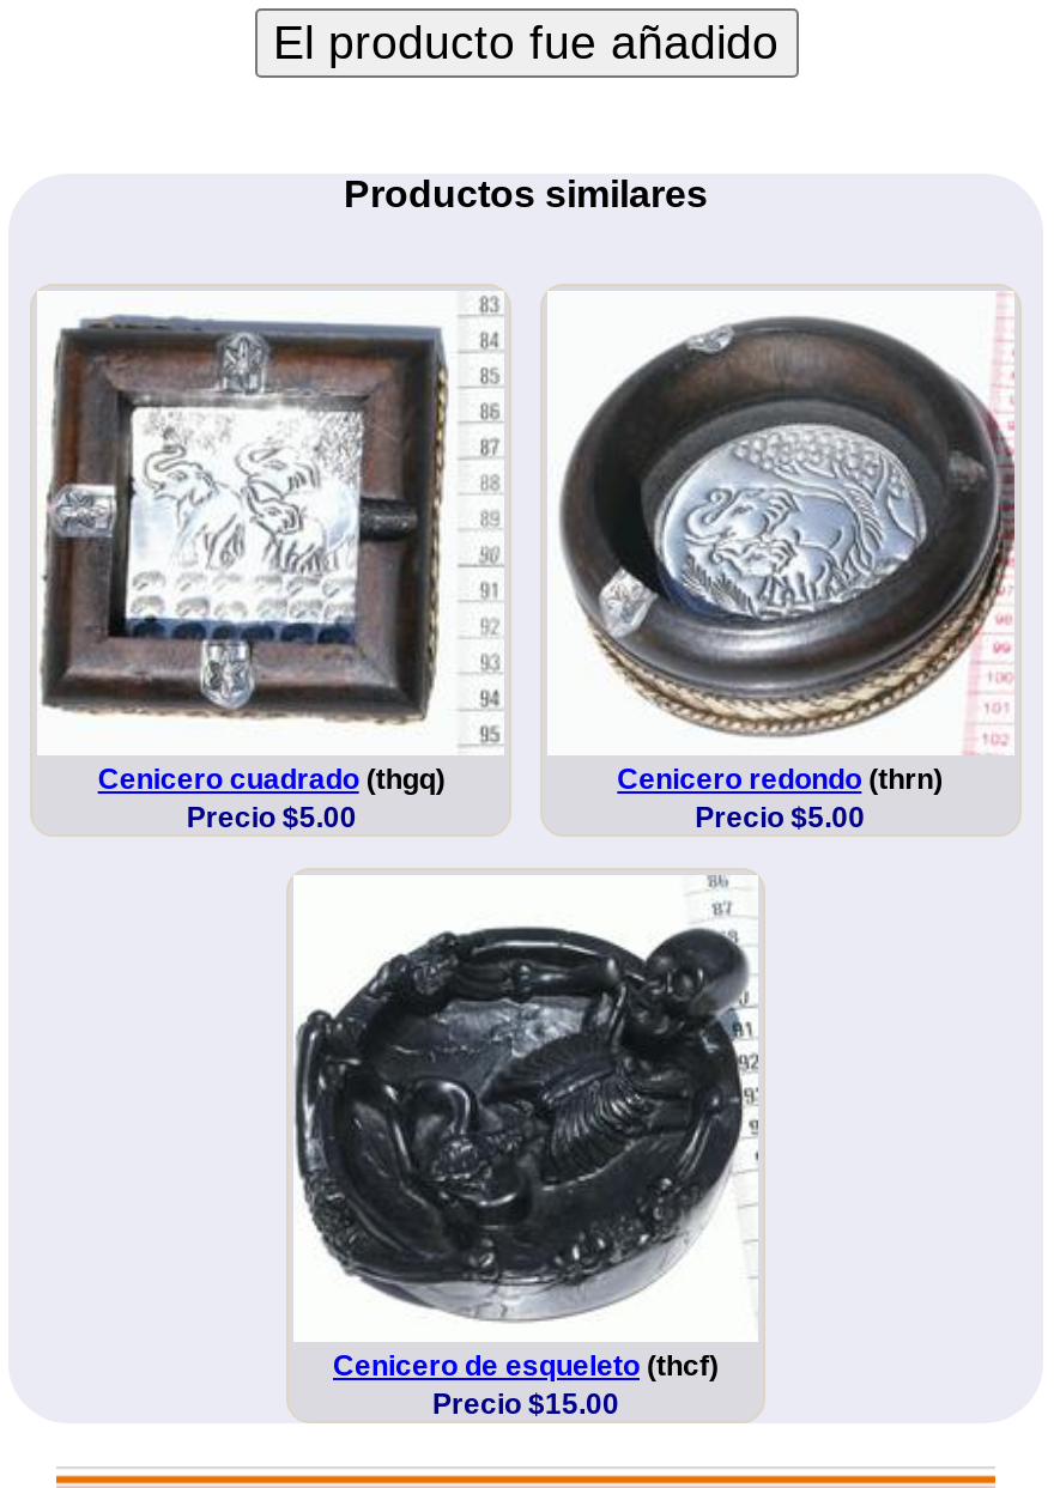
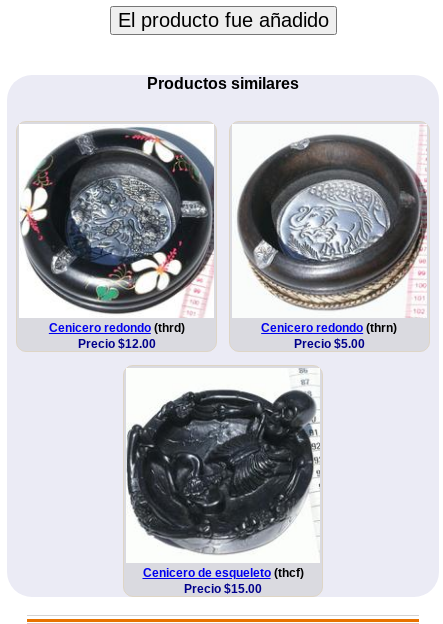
- [image]
- Cenicero cuadrado (thgq)
+ [image]
+ Cenicero redondo (thrd)

- Precio $5.00
+ Precio $12.00
